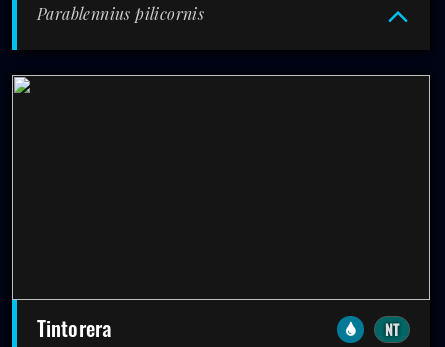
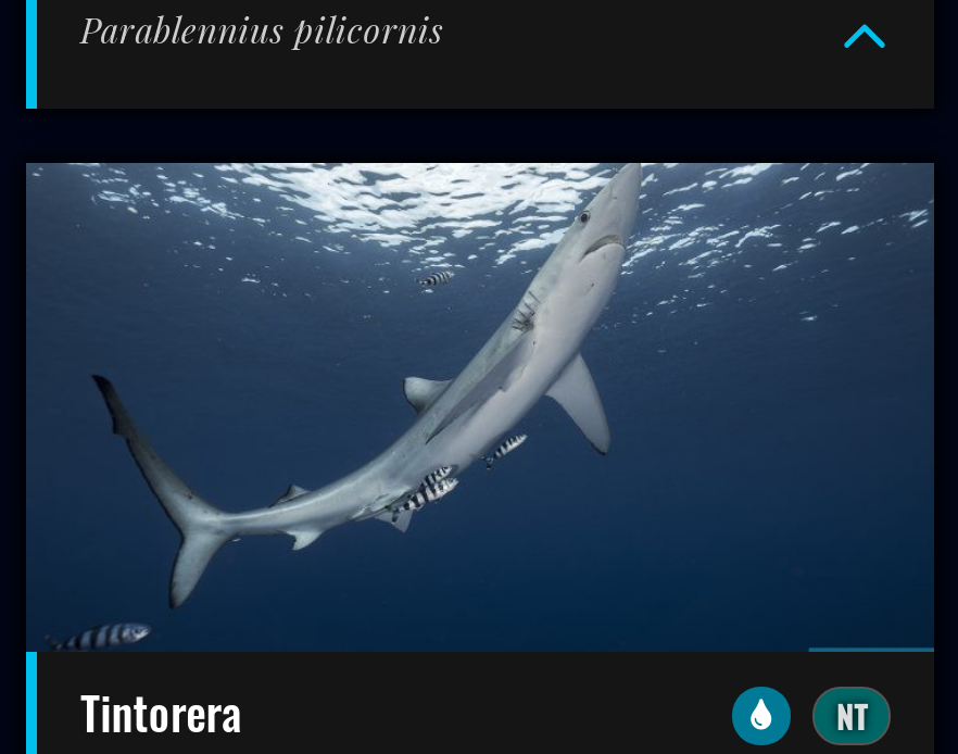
+ [image]
